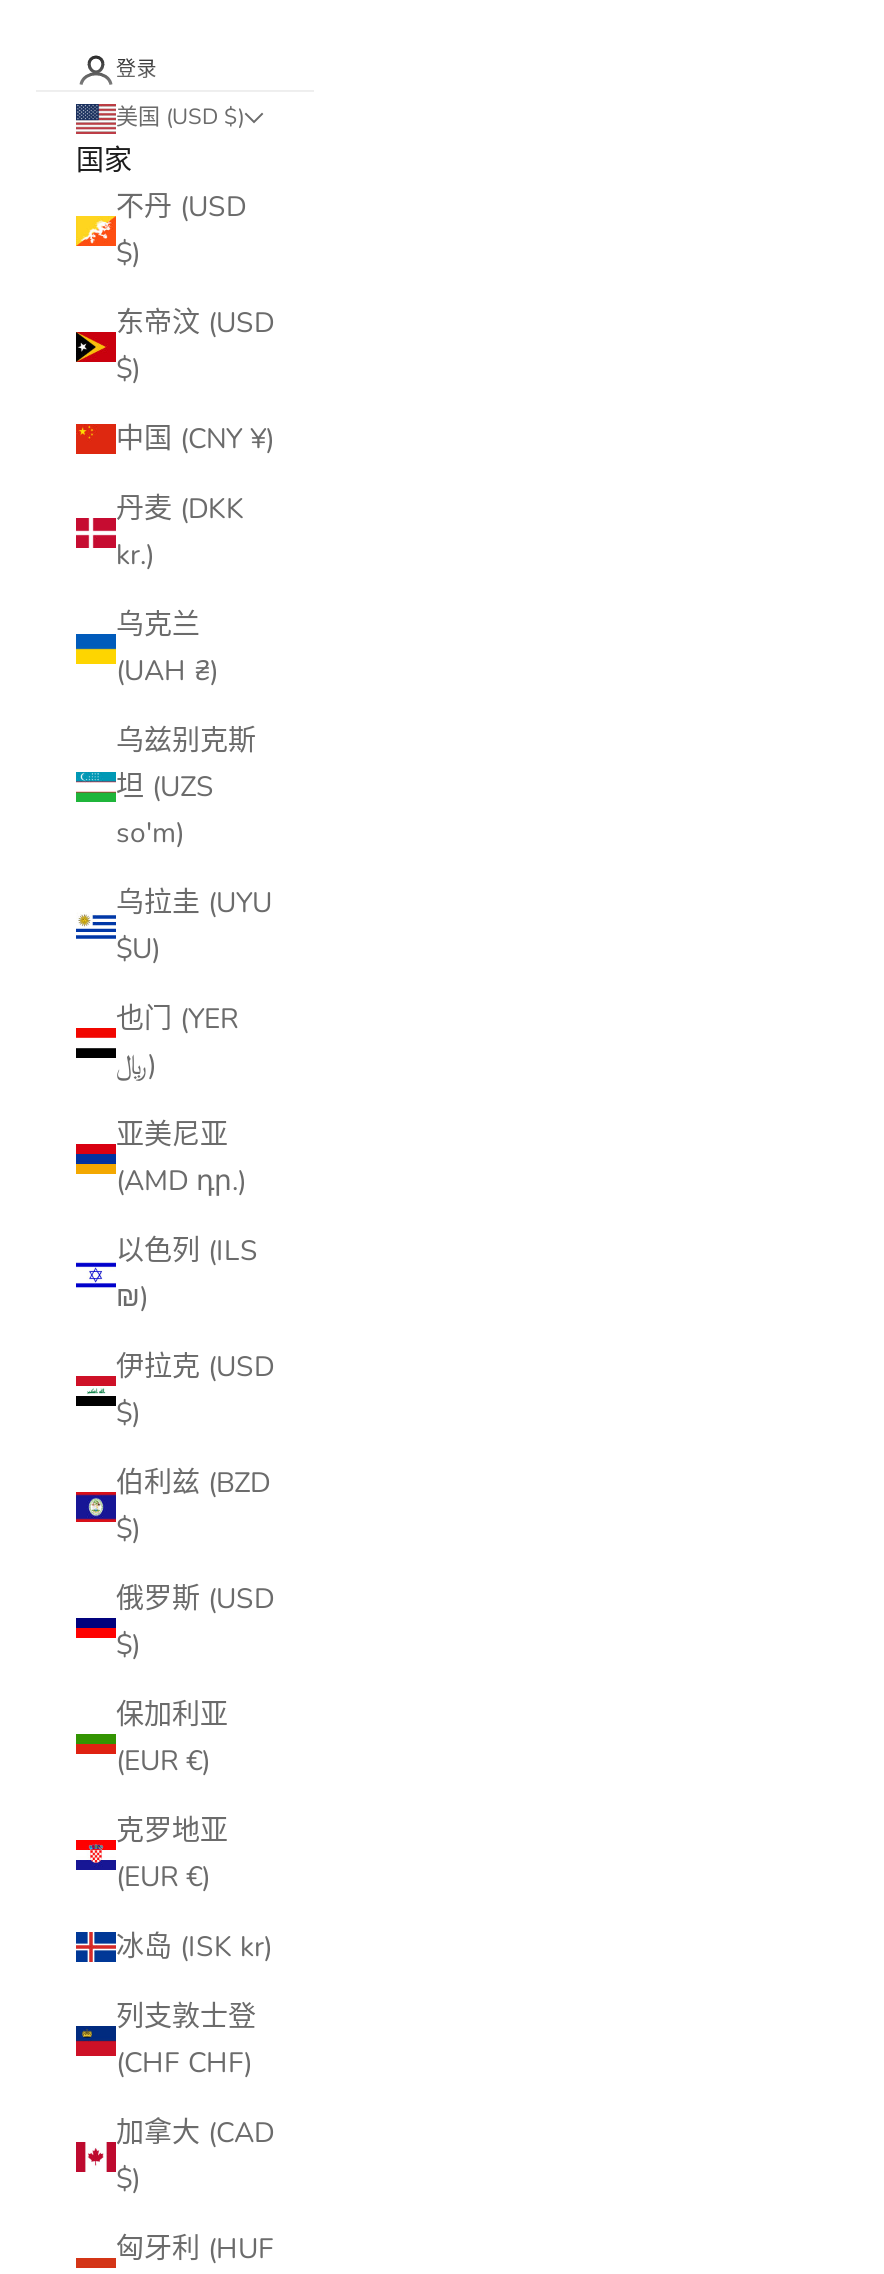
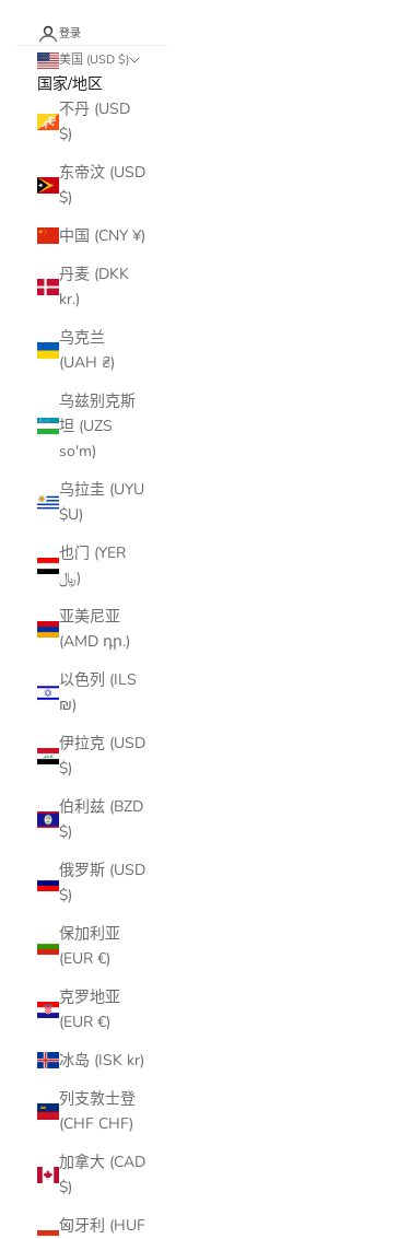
- 国家
+ 国家/地区
